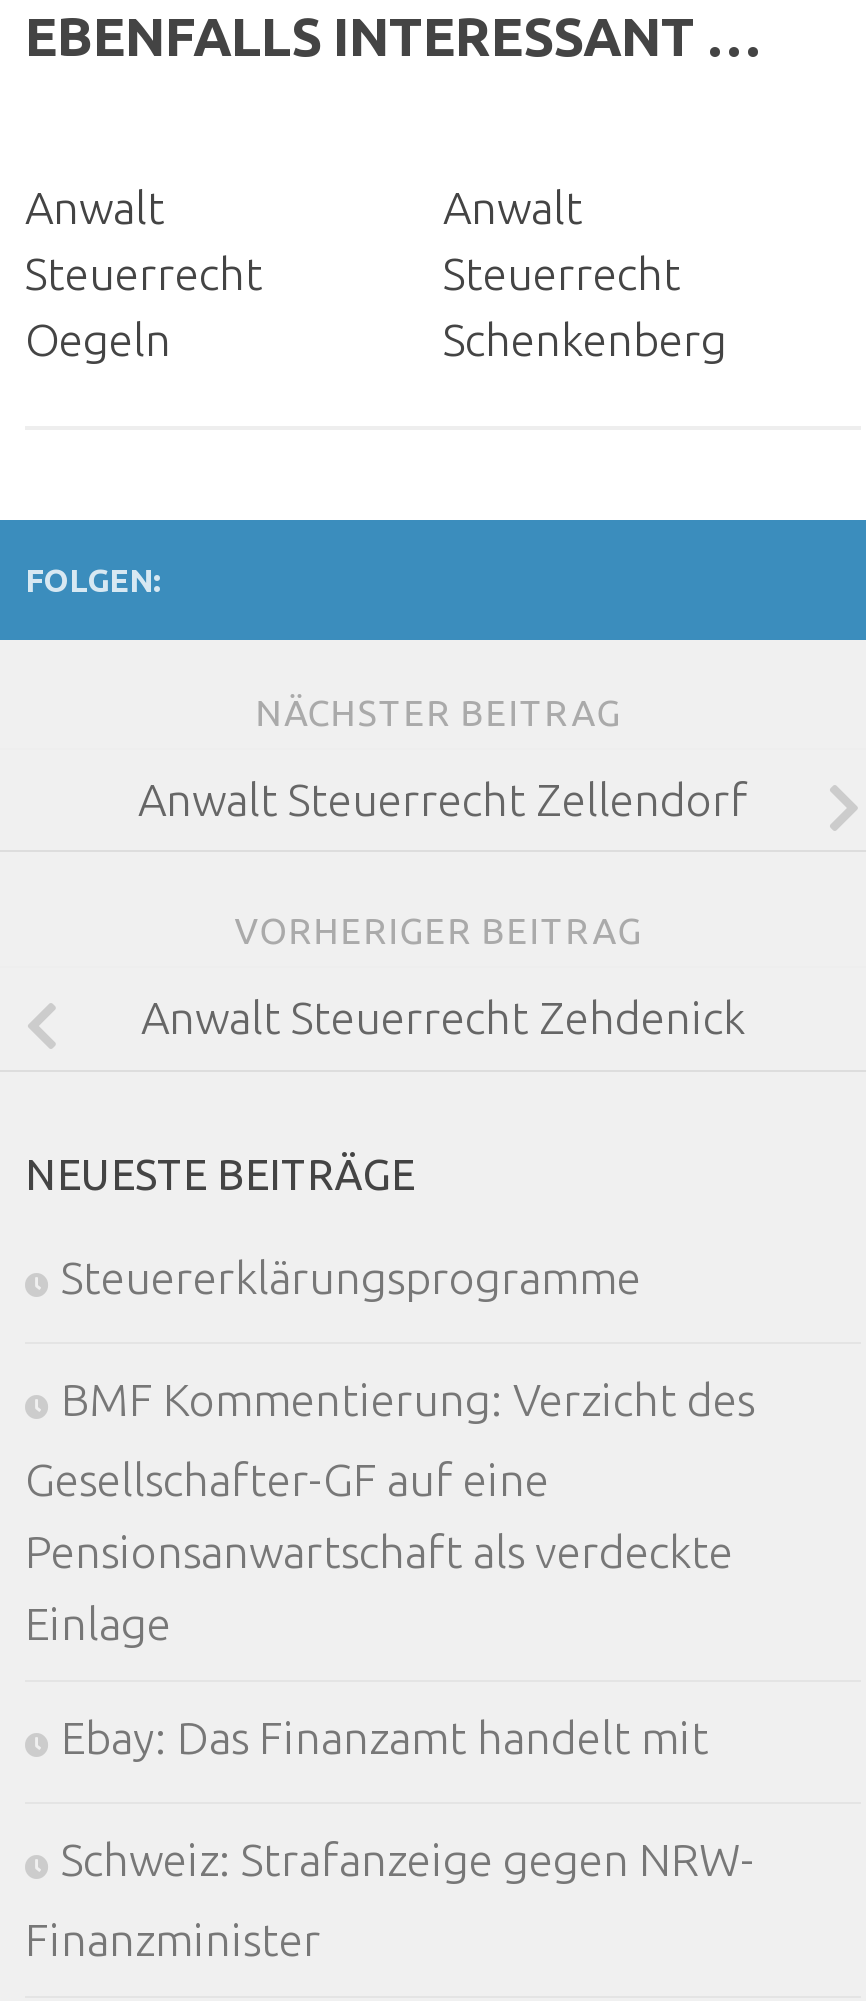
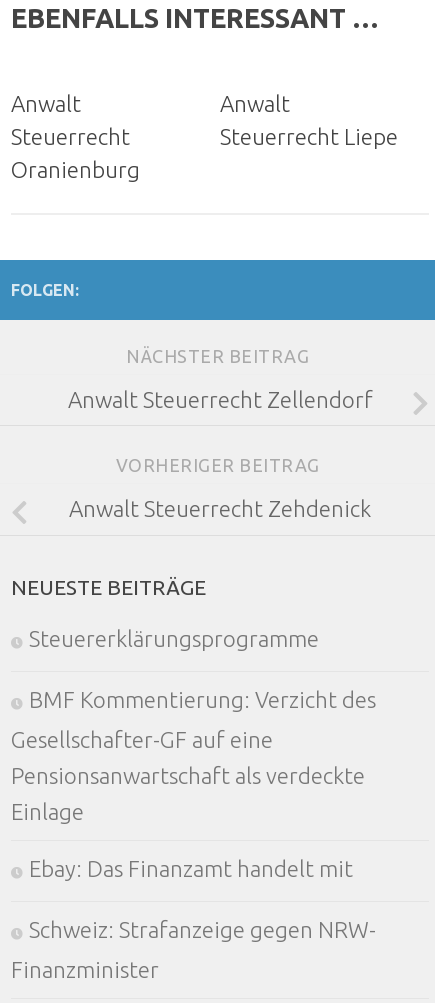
- Steuerrecht
- Schenkenberg
+ Steuerrecht Liepe

- Oegeln
+ Oranienburg
